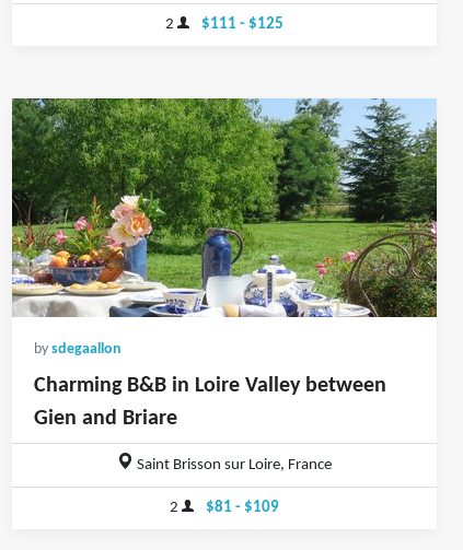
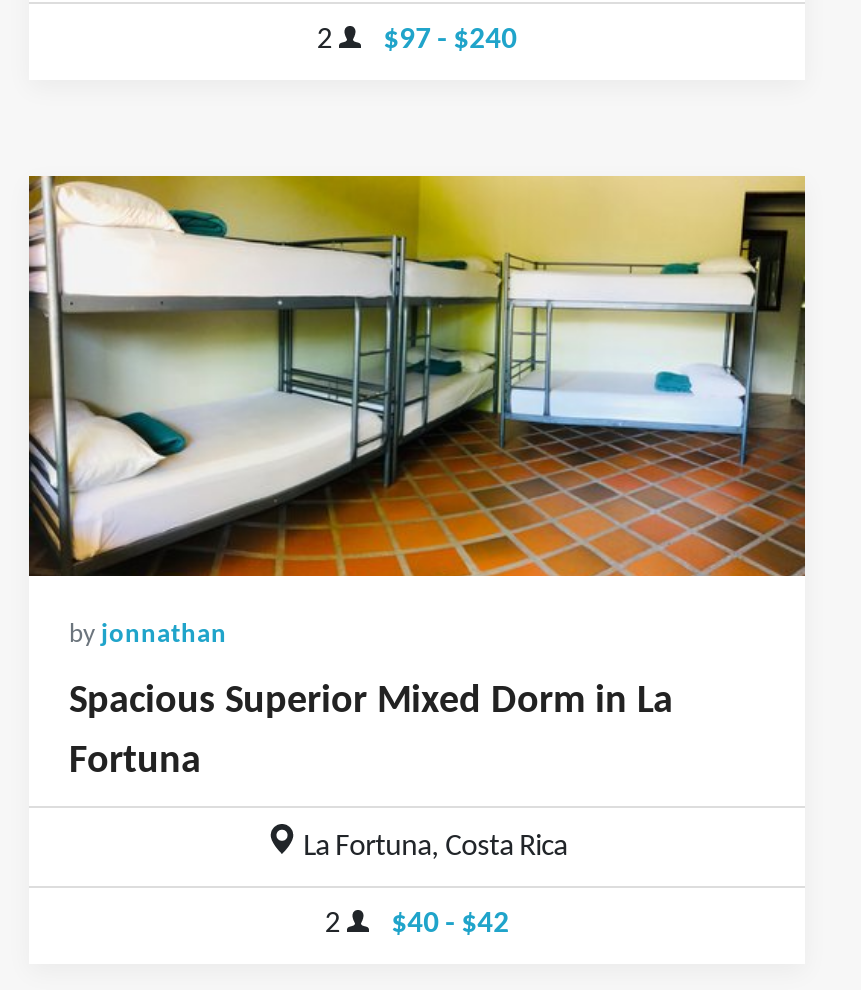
- 2 $111 - $125
+ 2 $97 - $240

- [image]
- by sdegaallon
+ [image]
+ by jonnathan

- Charming B&B in Loire Valley between
+ Spacious Superior Mixed Dorm in La

- Gien and Briare
+ Fortuna

- Saint Brisson sur Loire, France
+ La Fortuna, Costa Rica

- 2 $81 - $109
+ 2 $40 - $42
